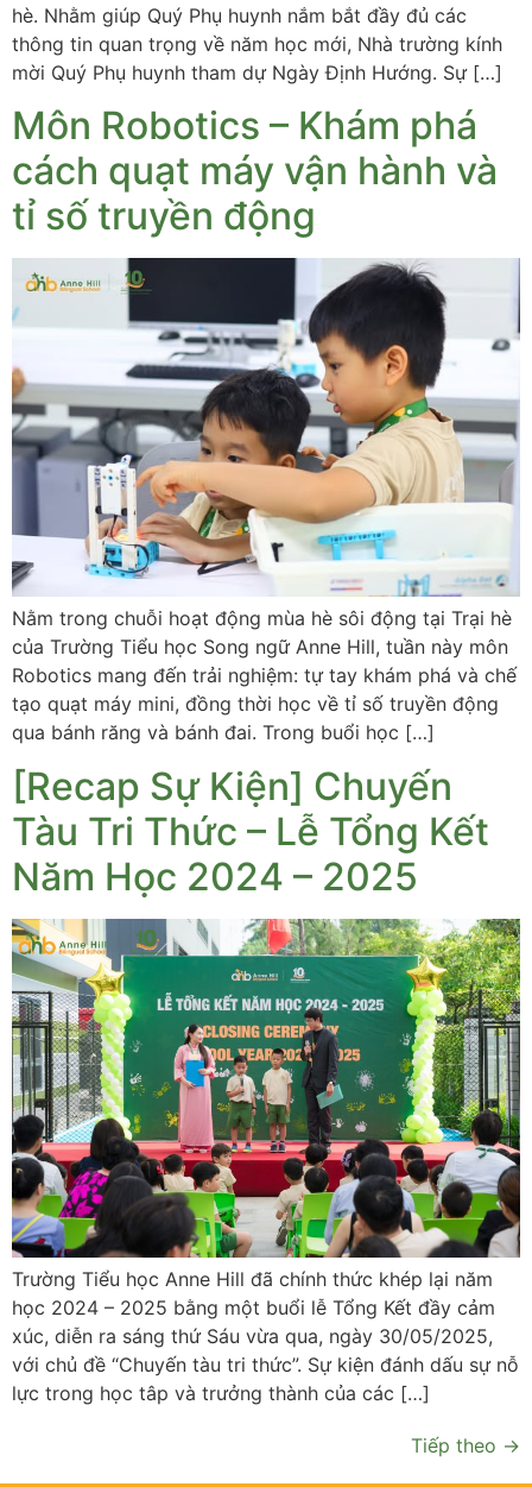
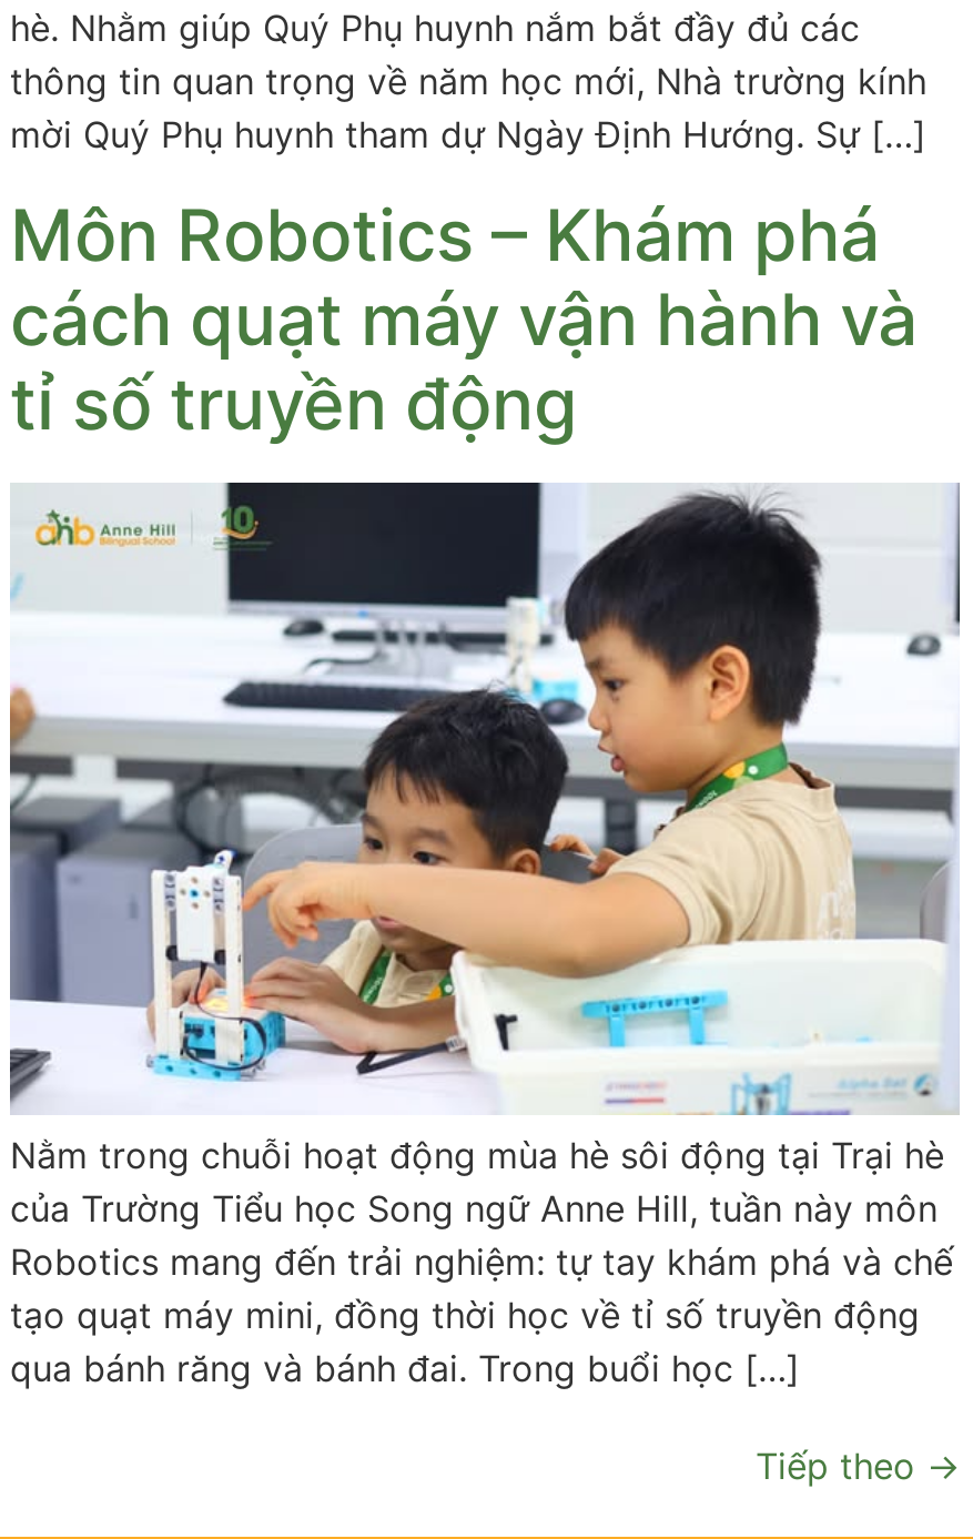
- [Recap Sự Kiện] Chuyến
- Tàu Tri Thức – Lễ Tổng Kết
- Năm Học 2024 – 2025

- [image]
- Trường Tiểu học Anne Hill đã chính thức khép lại năm
- học 2024 – 2025 bằng một buổi lễ Tổng Kết đầy cảm
- xúc, diễn ra sáng thứ Sáu vừa qua, ngày 30/05/2025,
- với chủ đề “Chuyến tàu tri thức”. Sự kiện đánh dấu sự nỗ
- lực trong học tâp và trưởng thành của các […]
